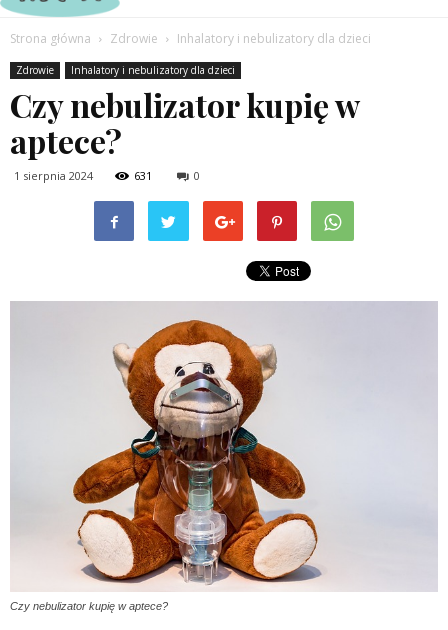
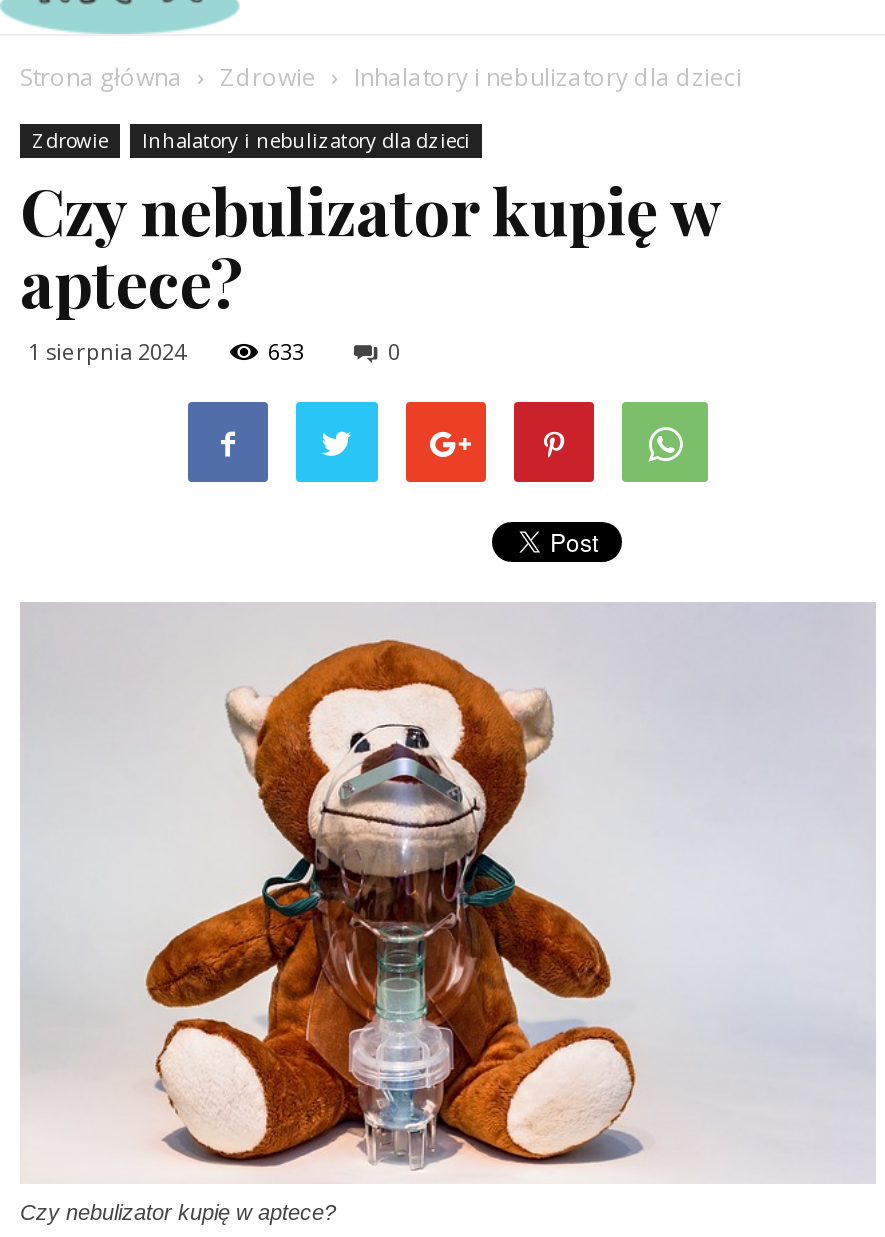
- 631
+ 633
